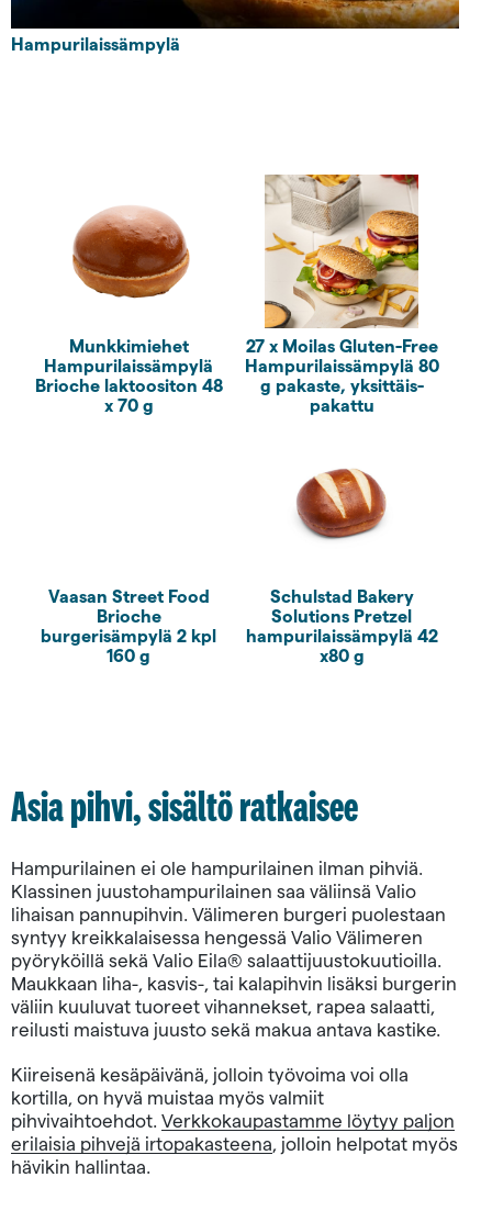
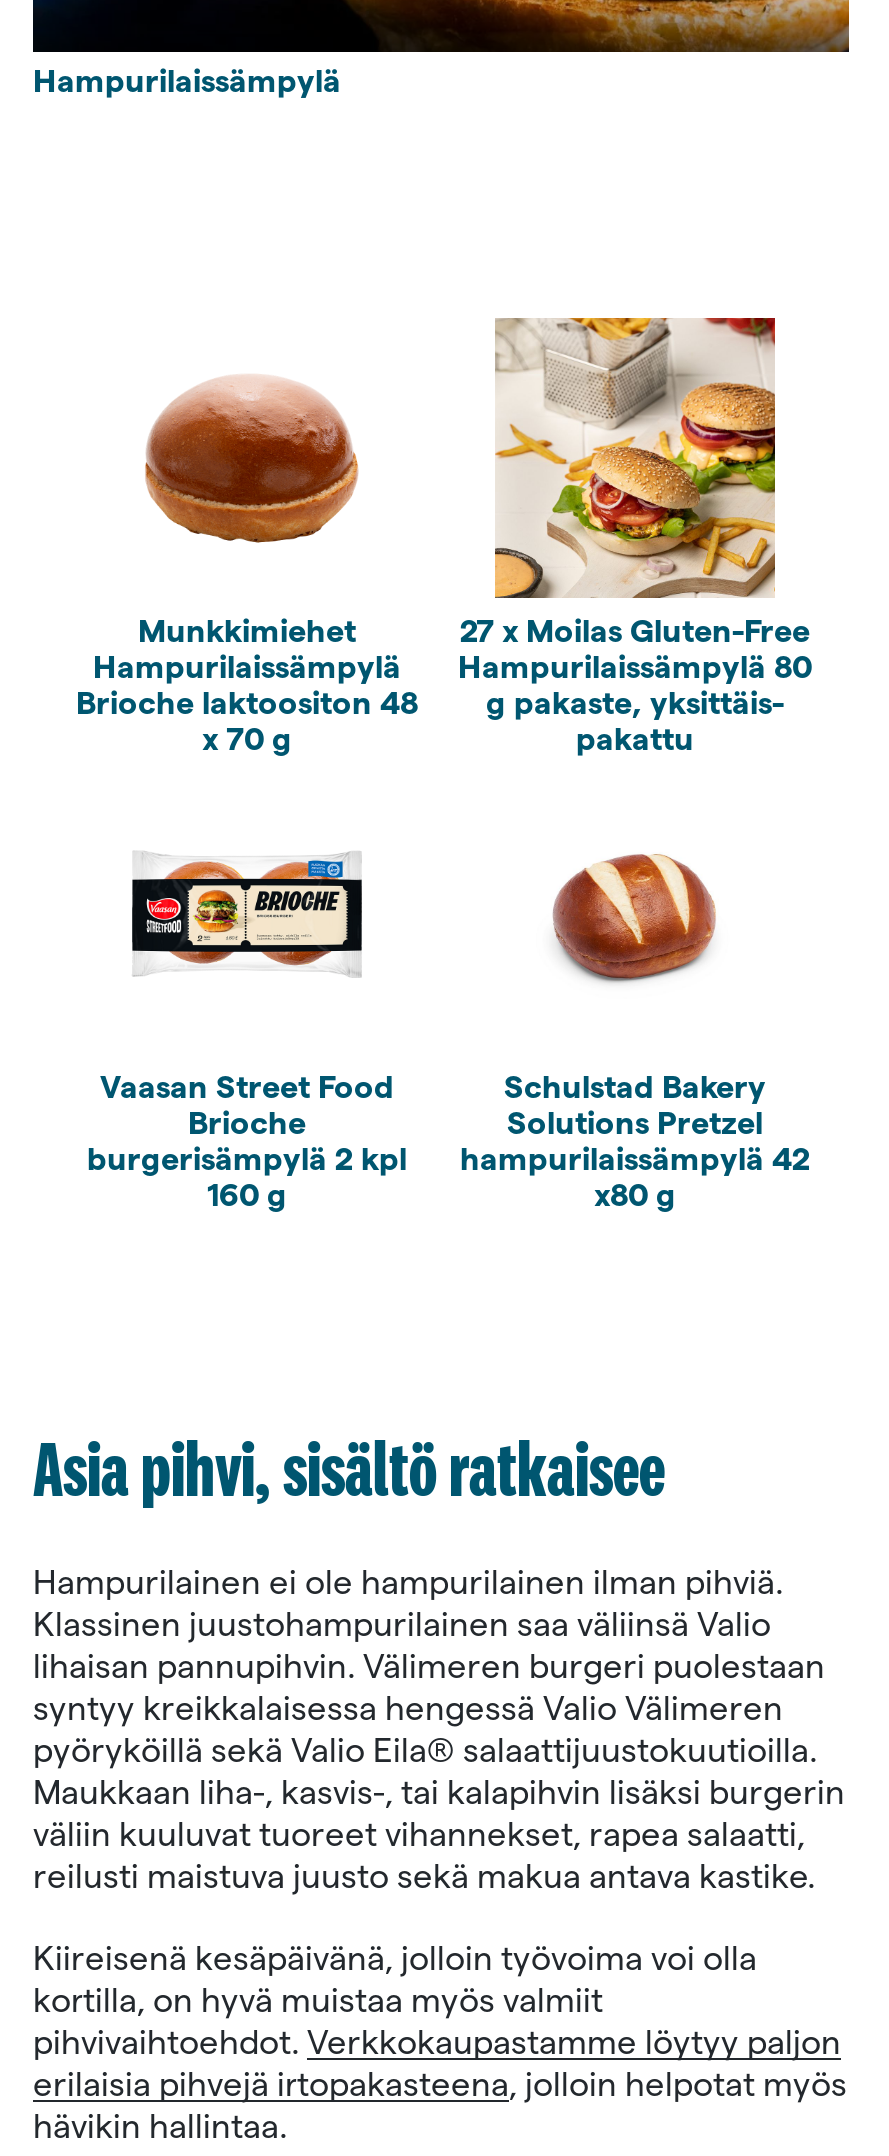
+ [image]
